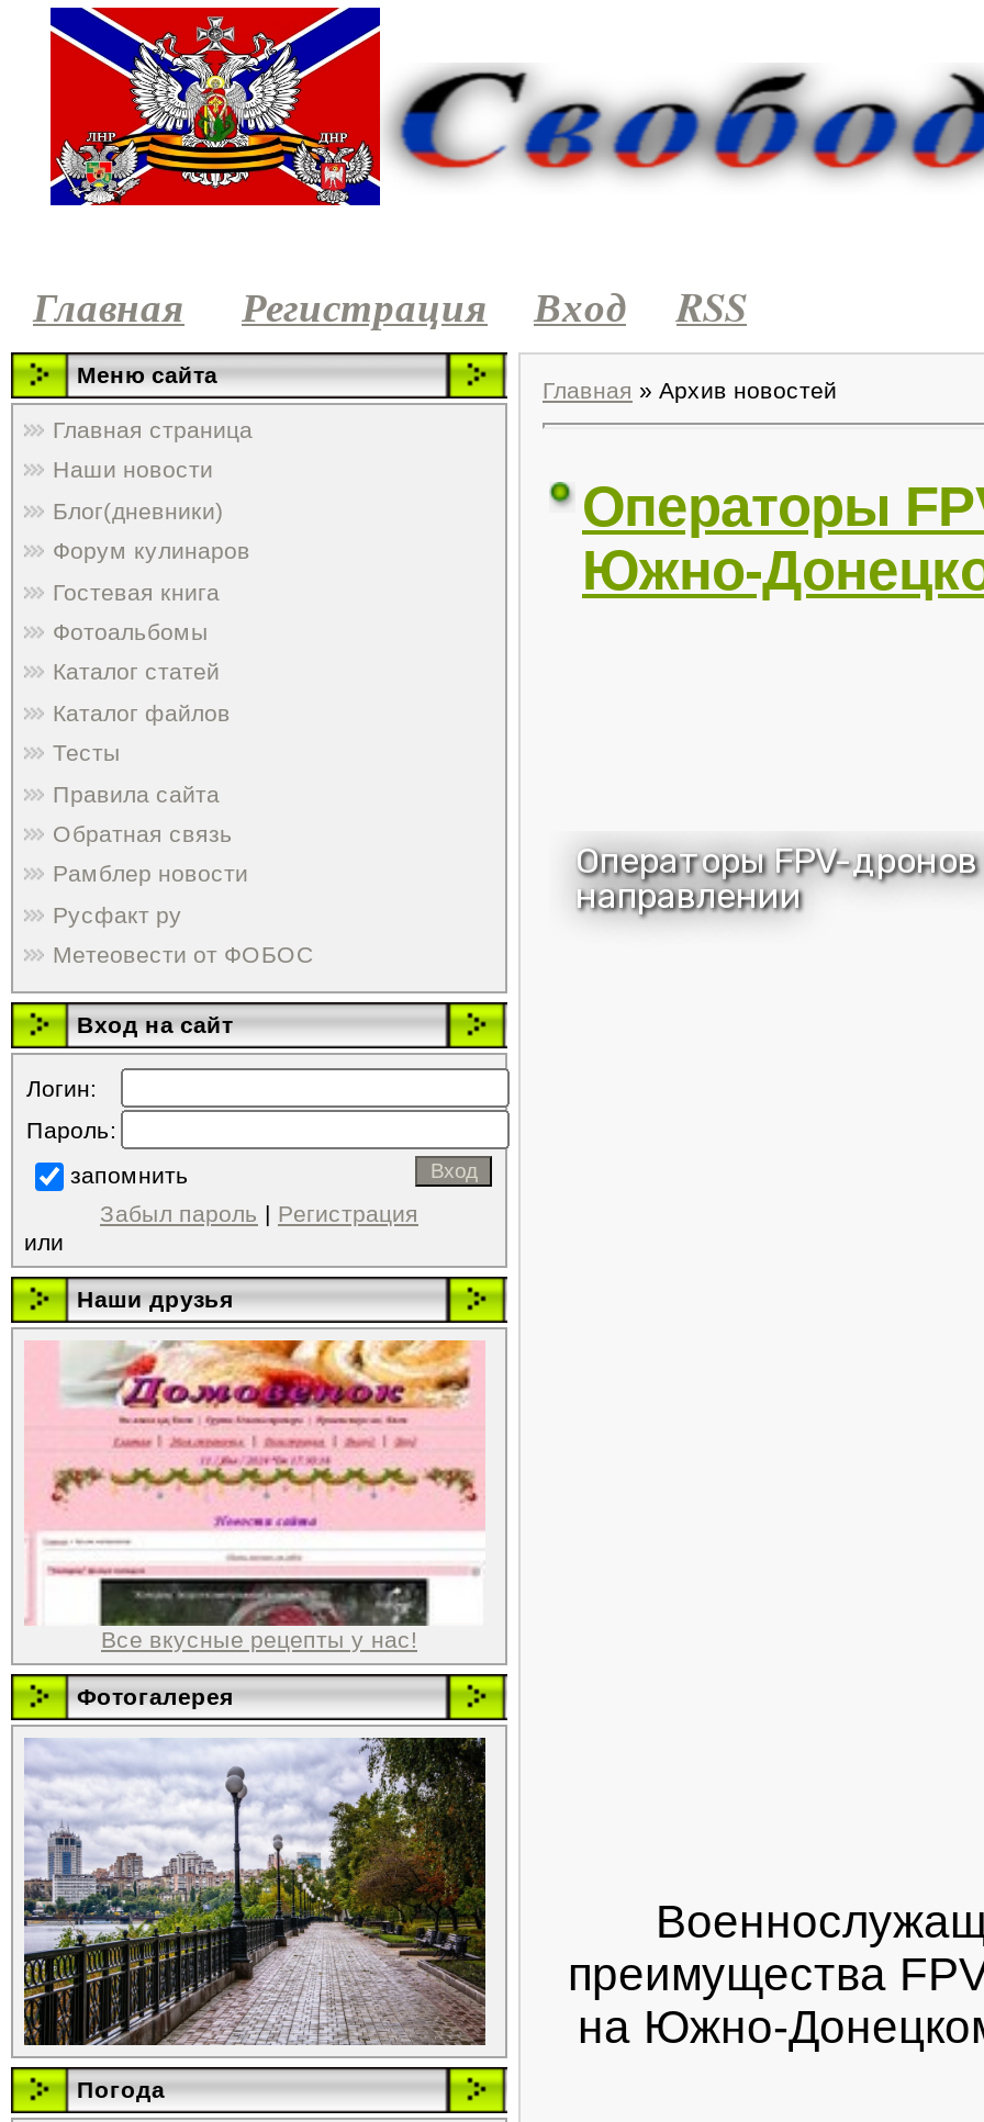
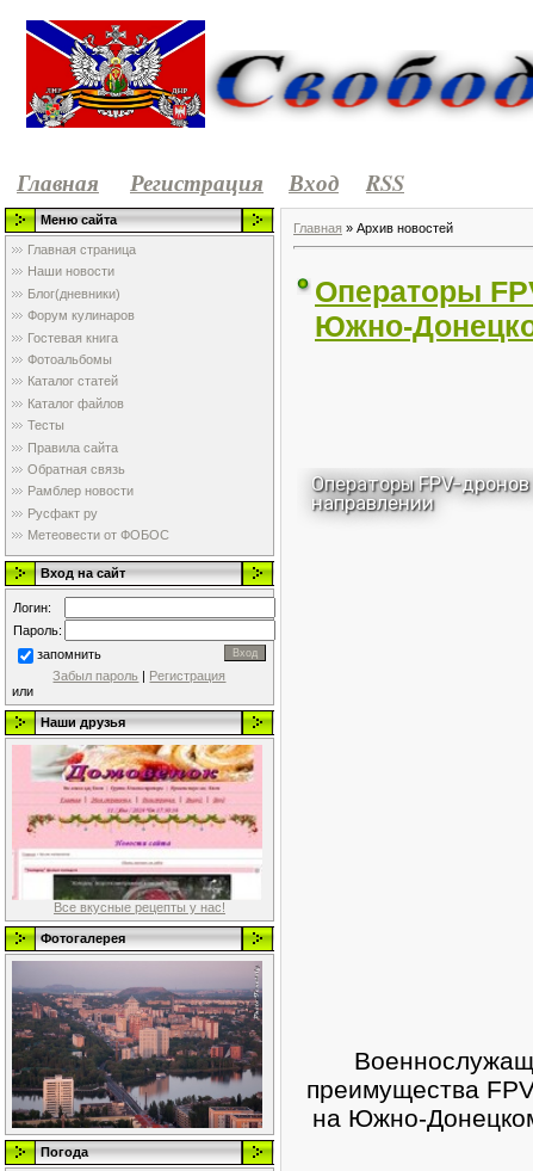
- [image]
+ [image]
